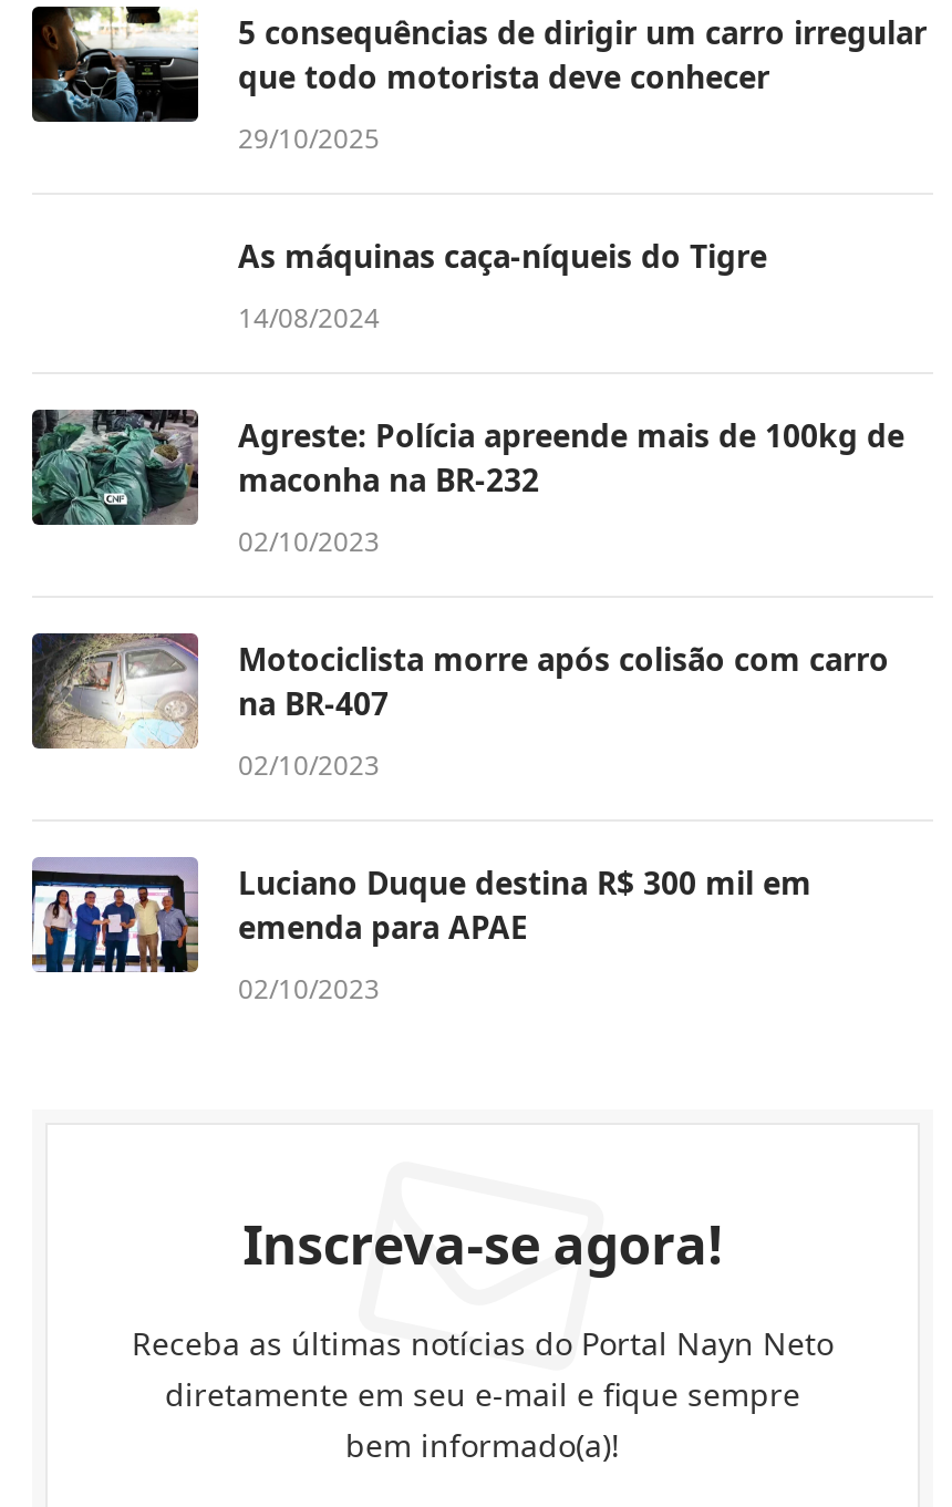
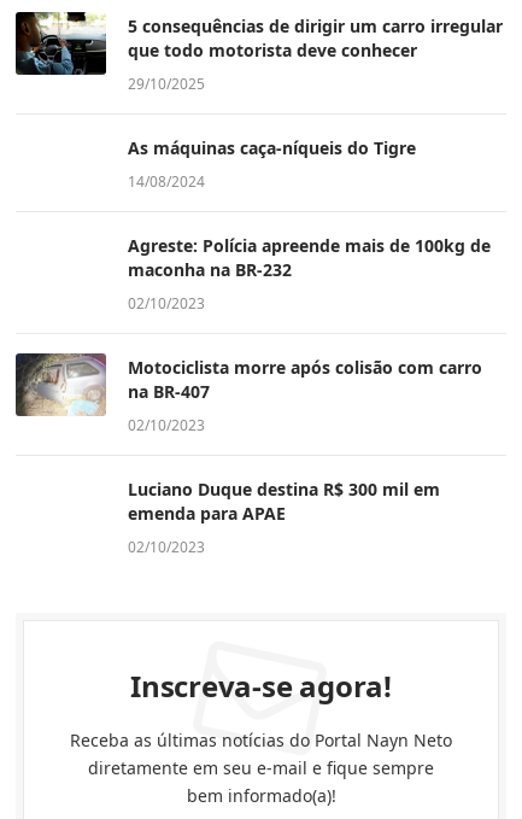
- [image]

- [image]
